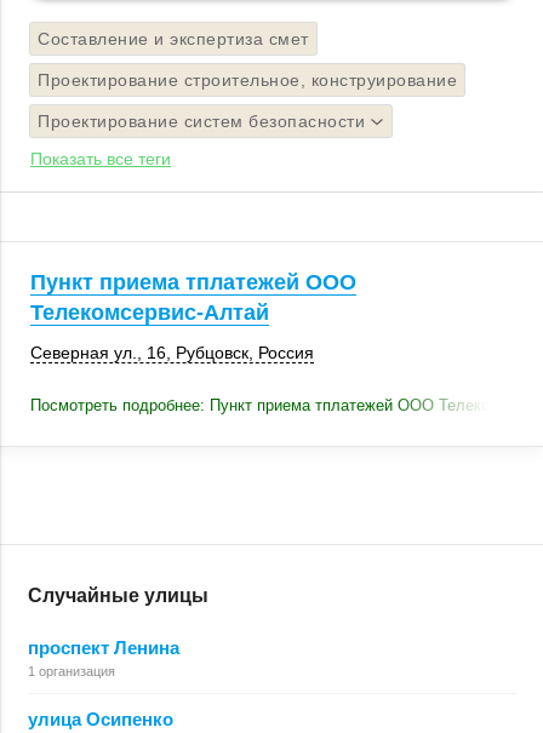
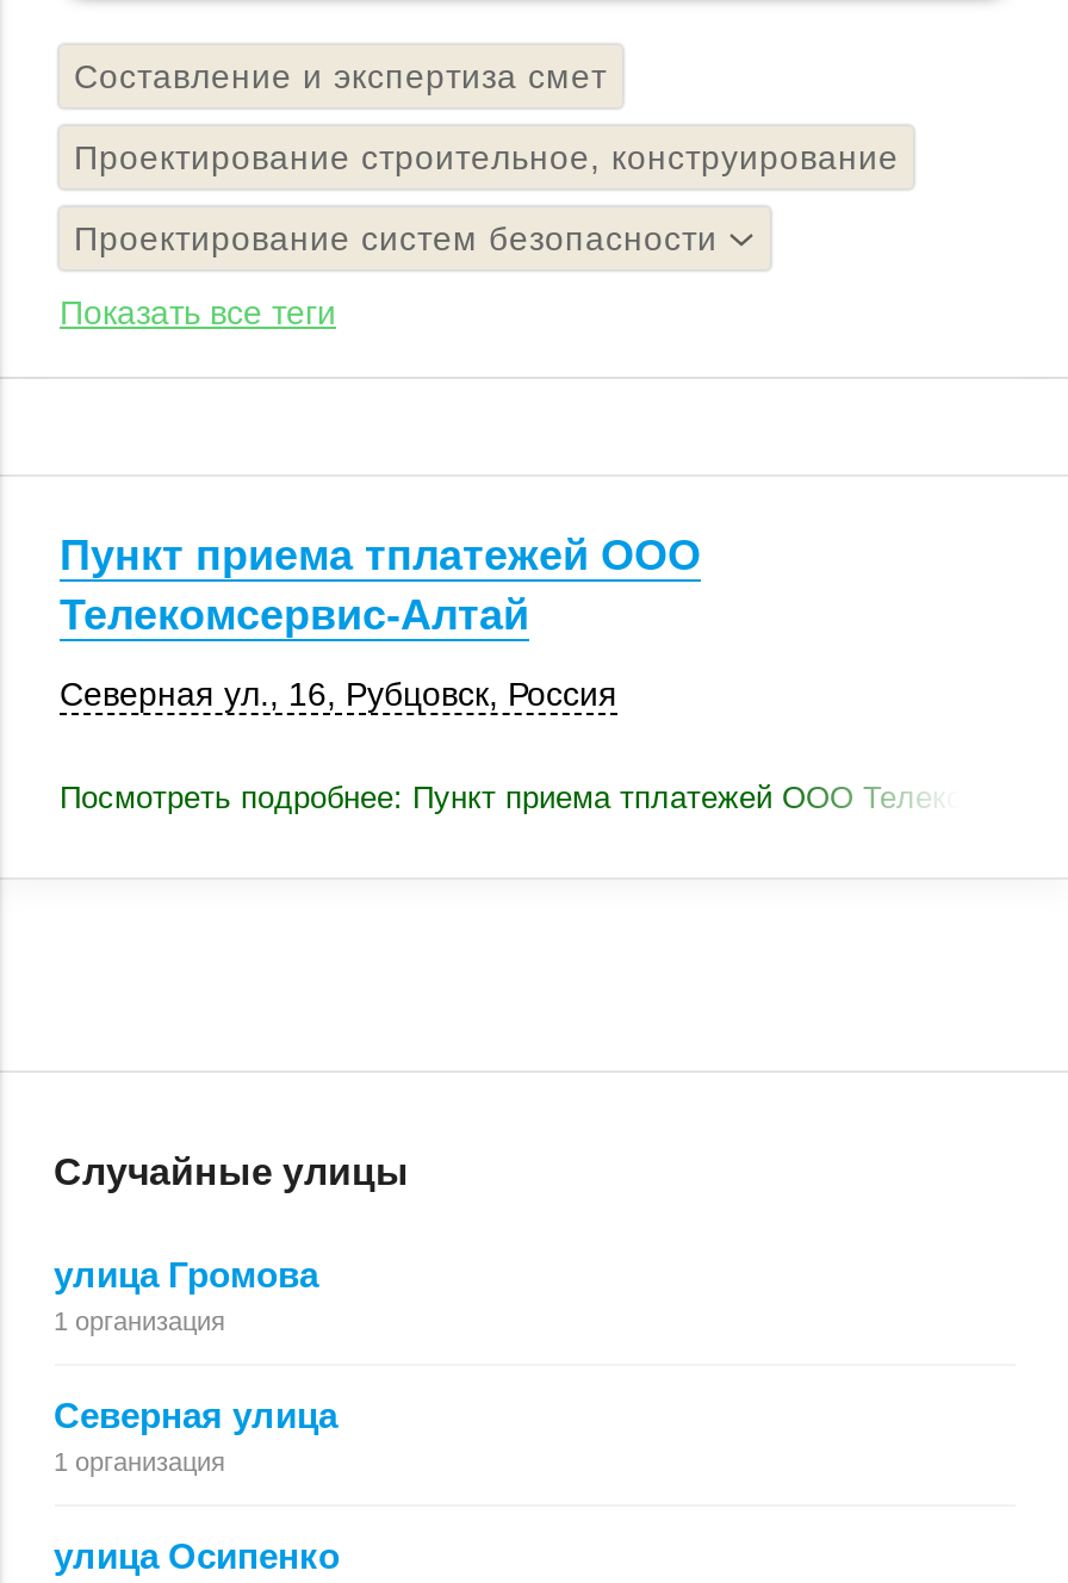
- проспект Ленина
+ улица Громова
+ 1 организация
+ Северная улица
